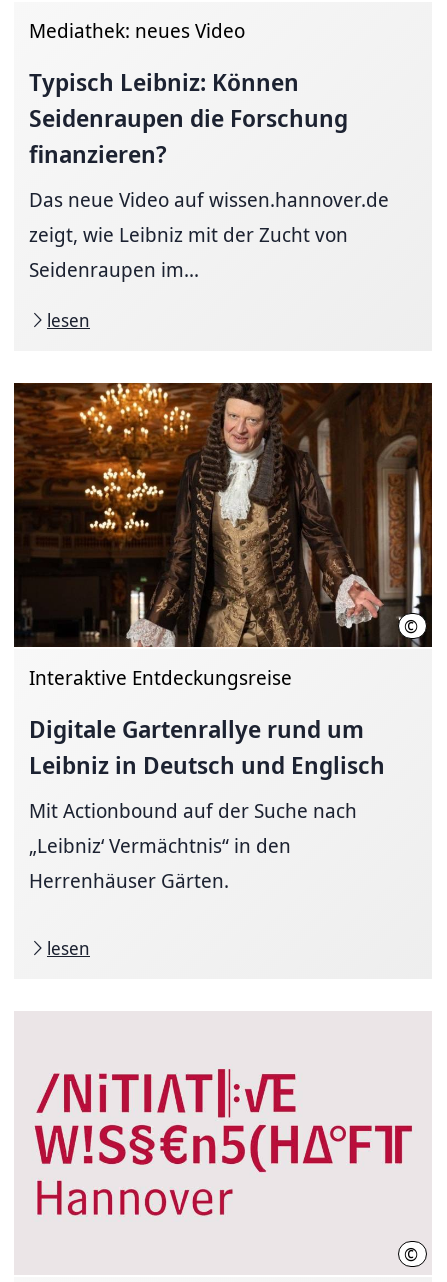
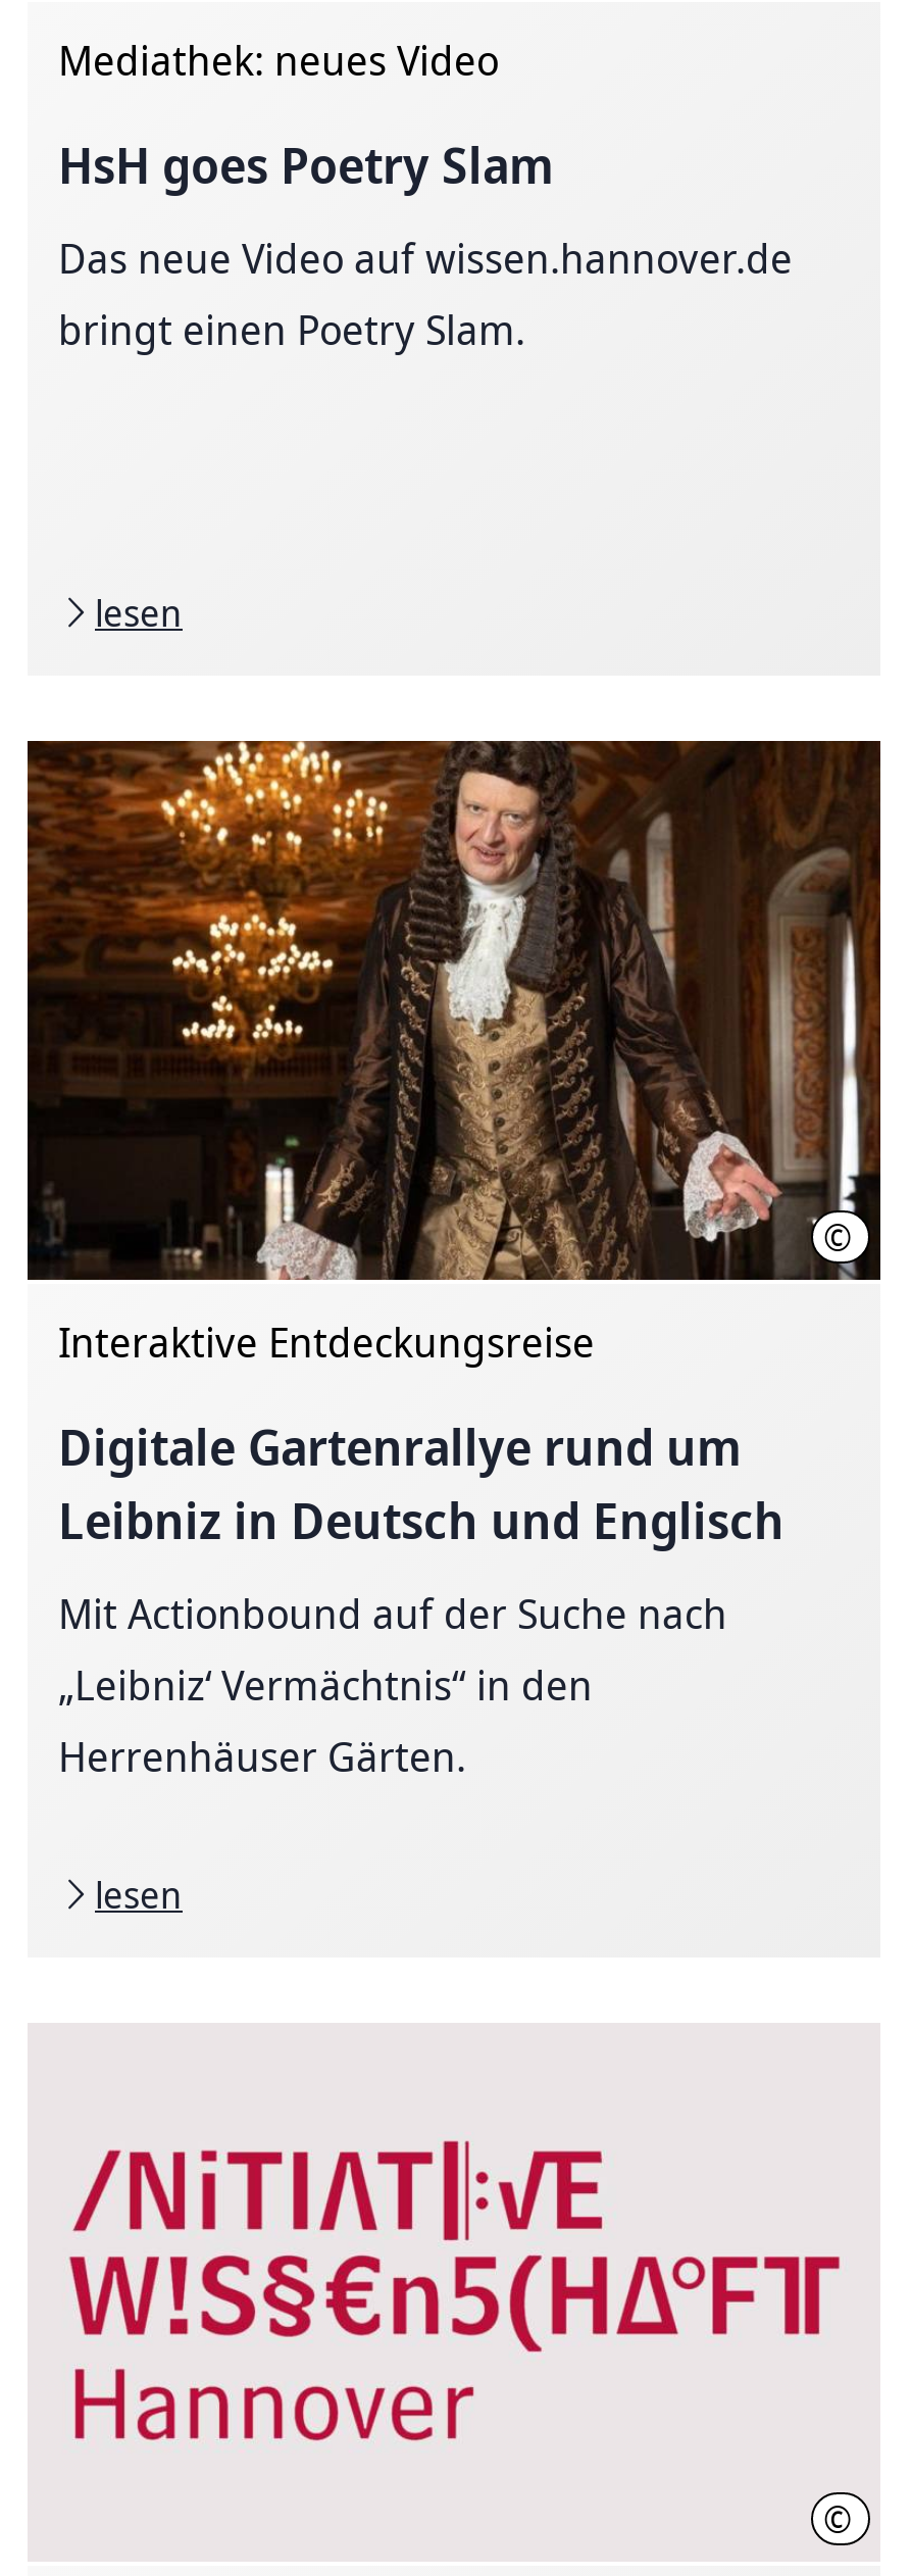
- Typisch Leibniz: Können
- Seidenraupen die Forschung
- finanzieren?
+ HsH goes Poetry Slam

moved up: Das neue Video auf wissen.hannover.de

- zeigt, wie Leibniz mit der Zucht von
- Seidenraupen im...
+ bringt einen Poetry Slam.
